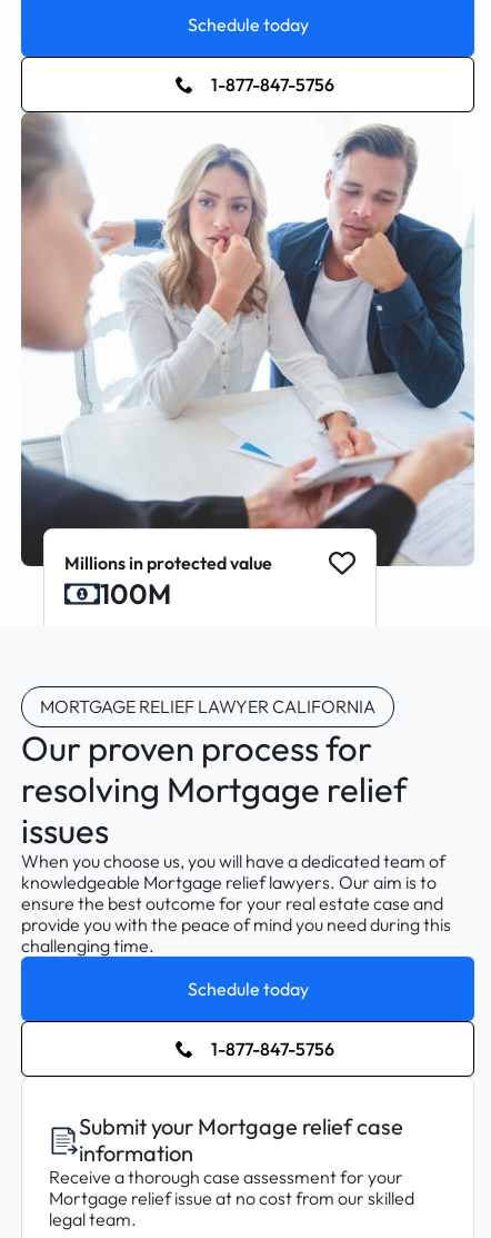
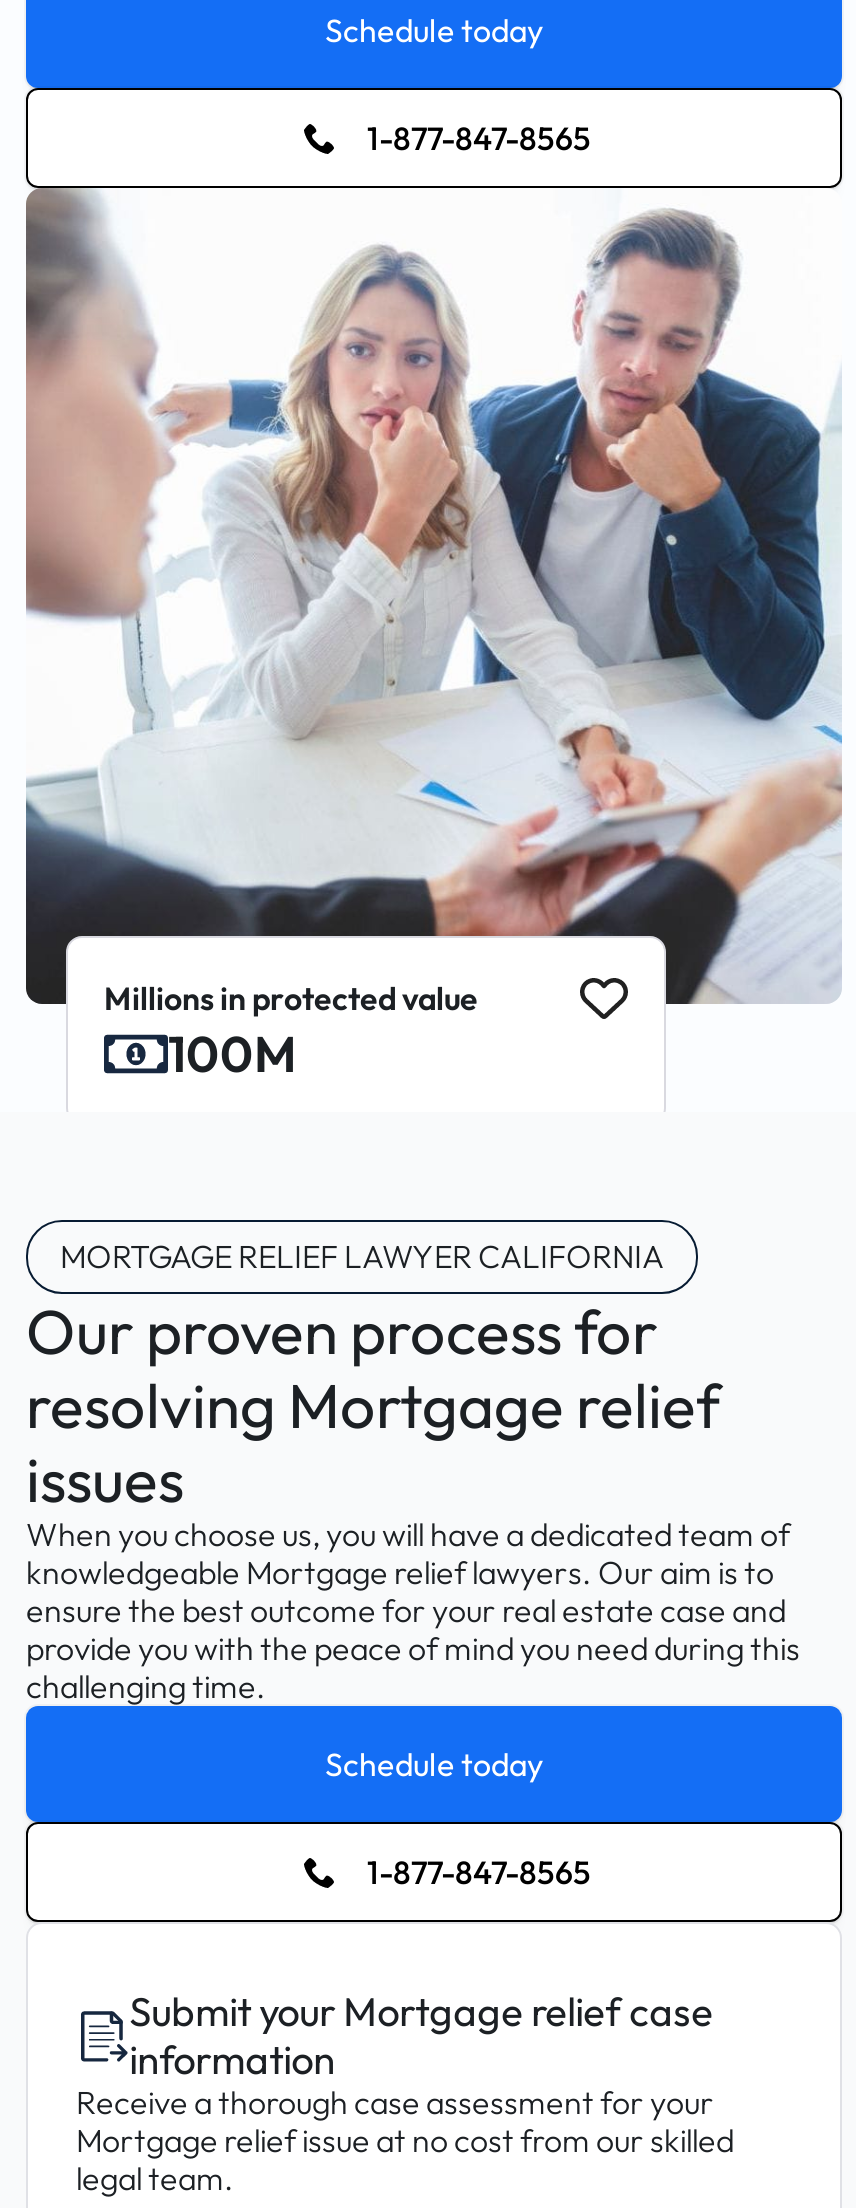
- 1-877-847-5756
+ 1-877-847-8565

- 1-877-847-5756
+ 1-877-847-8565
